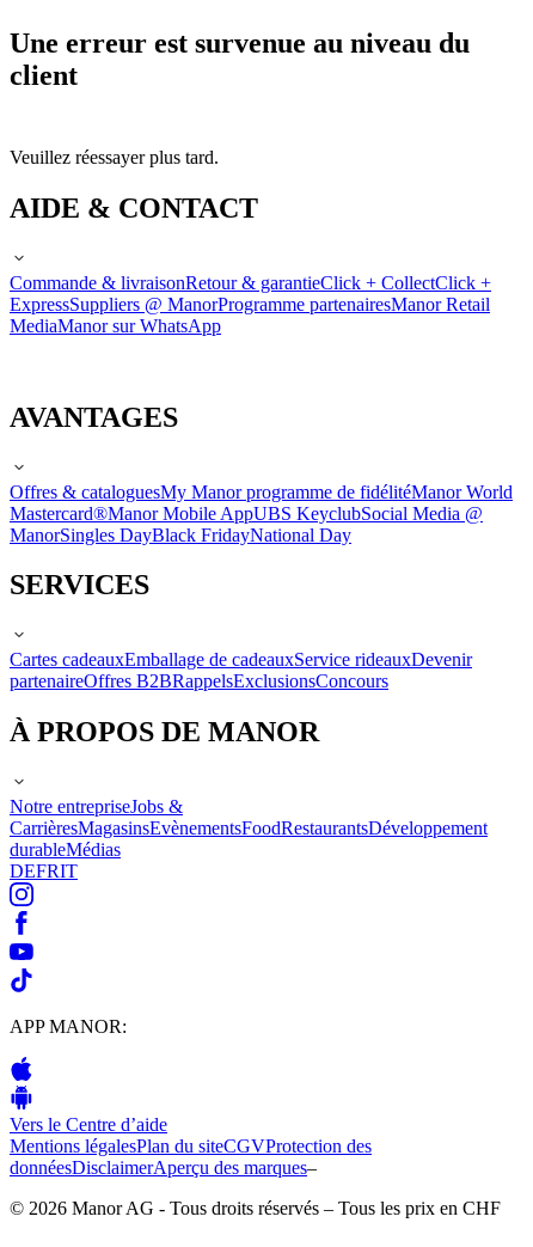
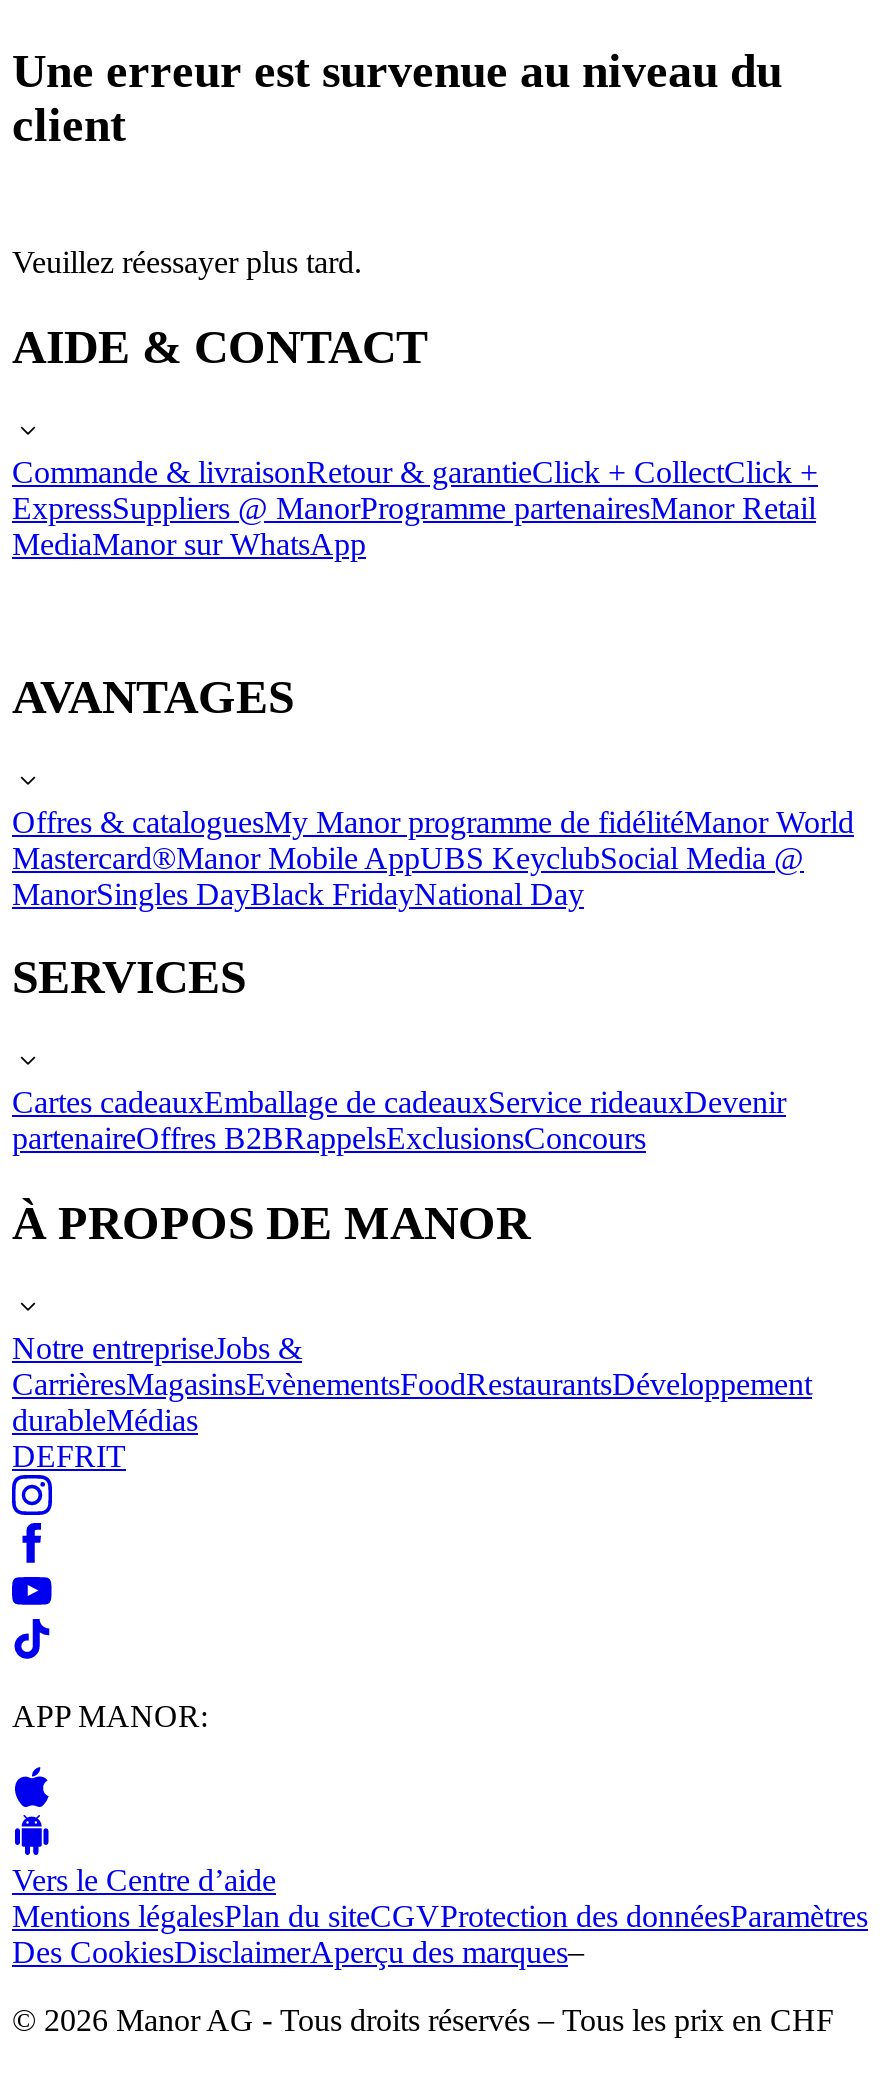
- Mentions légalesPlan du siteCGVProtection des
- donnéesDisclaimerAperçu des marques–
+ Mentions légalesPlan du siteCGVProtection des donnéesParamètres
+ Des CookiesDisclaimerAperçu des marques–
